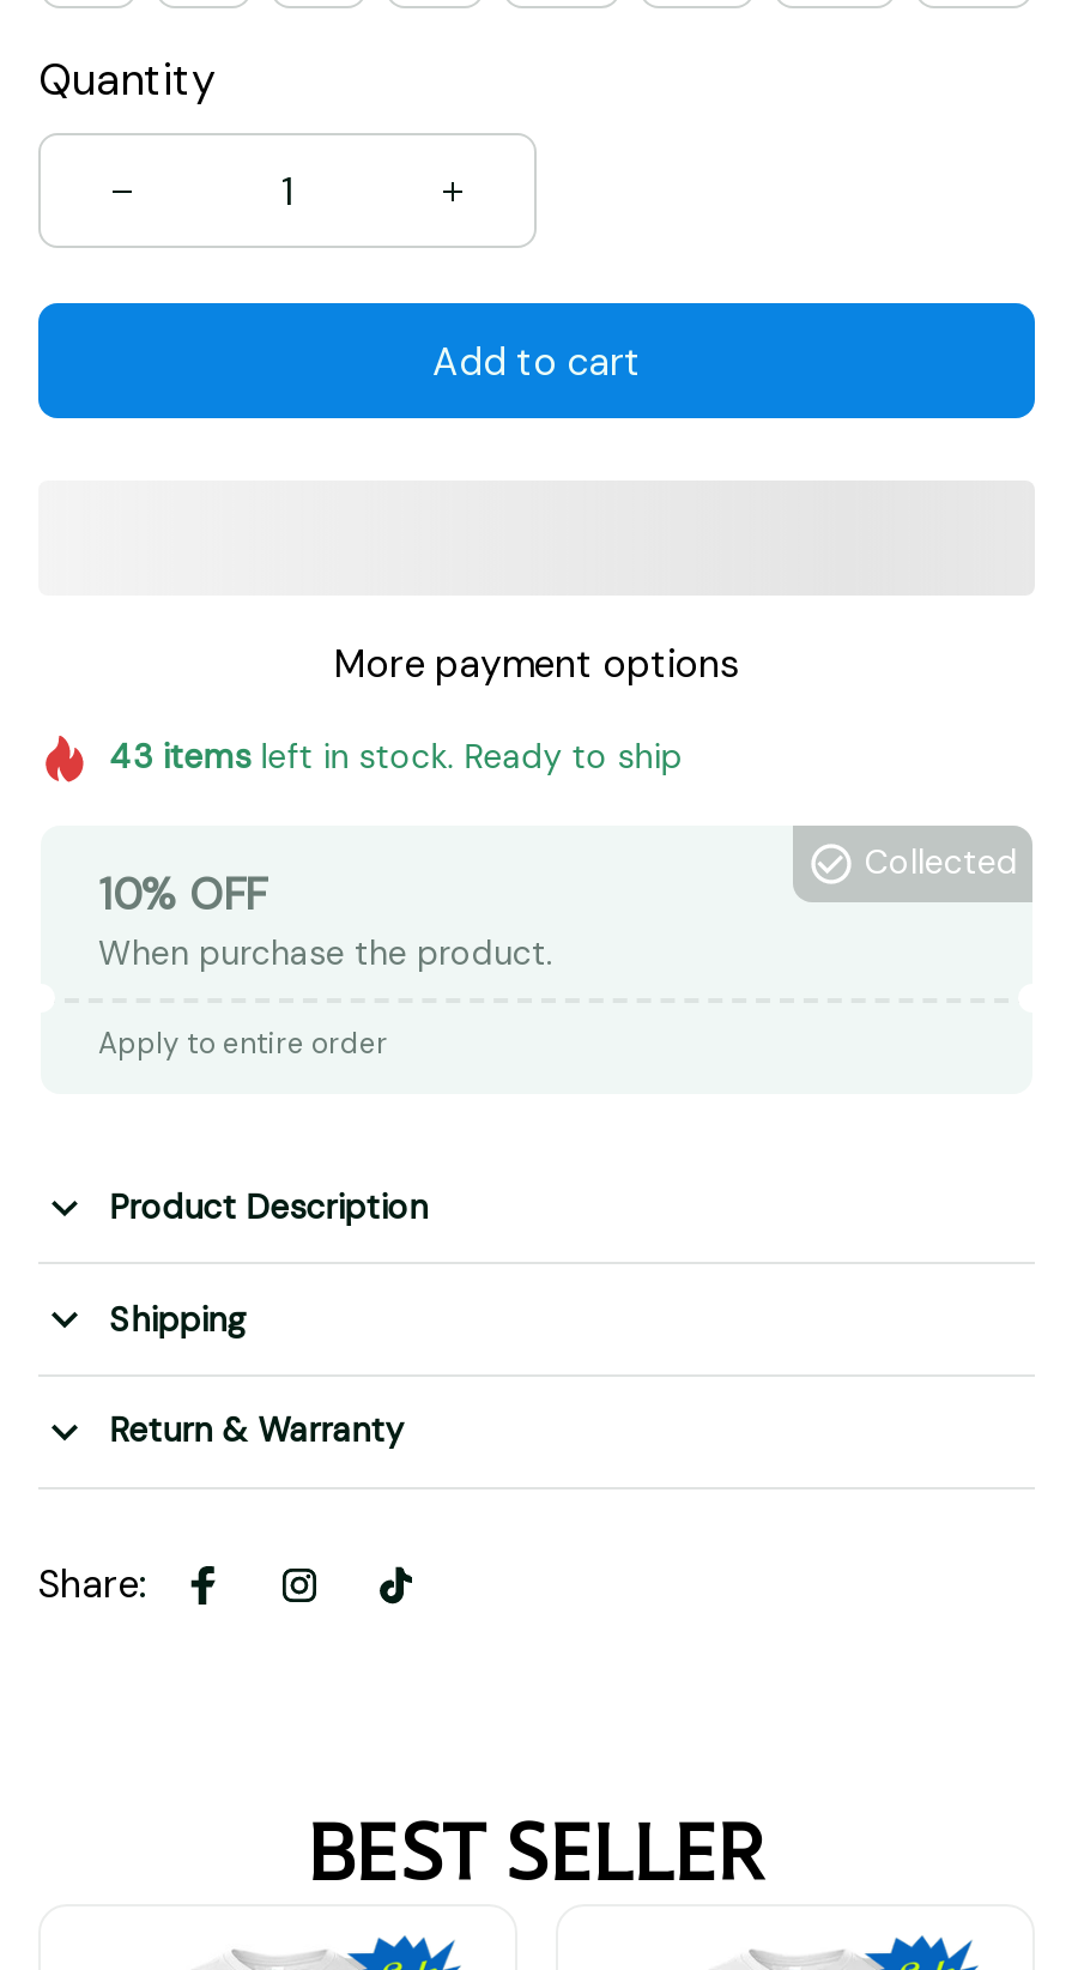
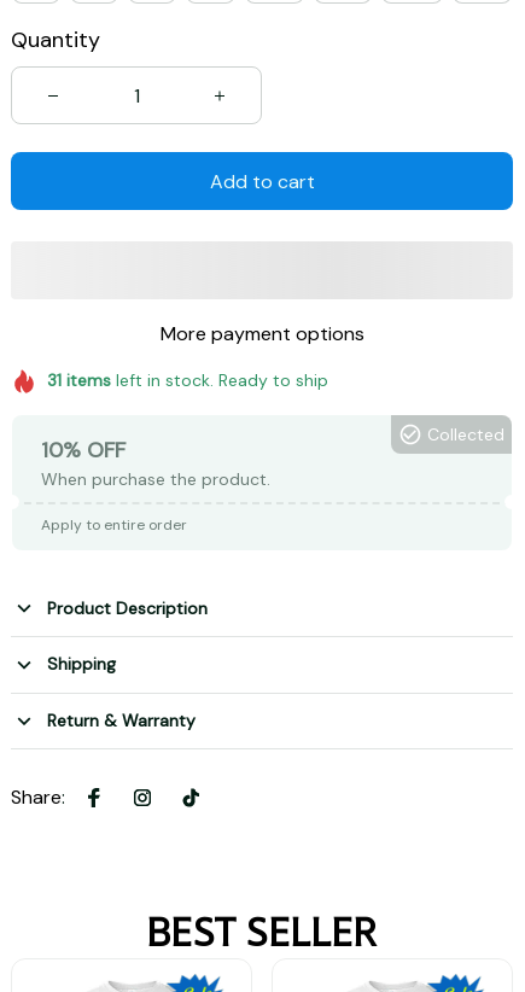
- 43 items left in stock. Ready to ship
+ 31 items left in stock. Ready to ship
